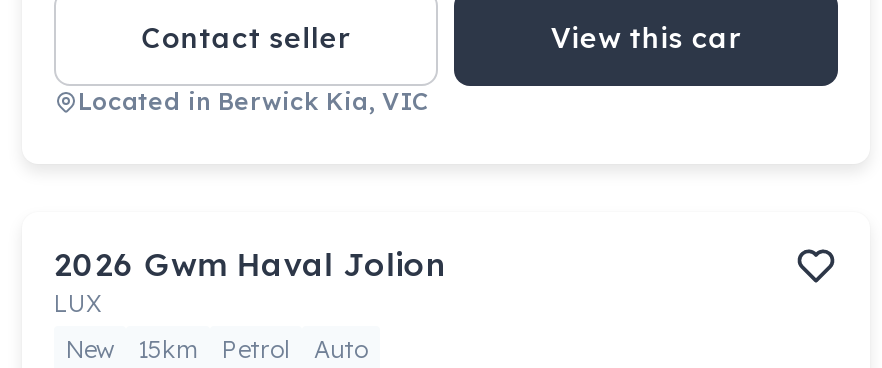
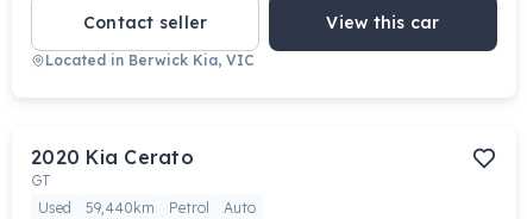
- 2026 Gwm Haval Jolion
- LUX
+ 2020 Kia Cerato
+ GT

- New
- 15km
+ Used
+ 59,440km
